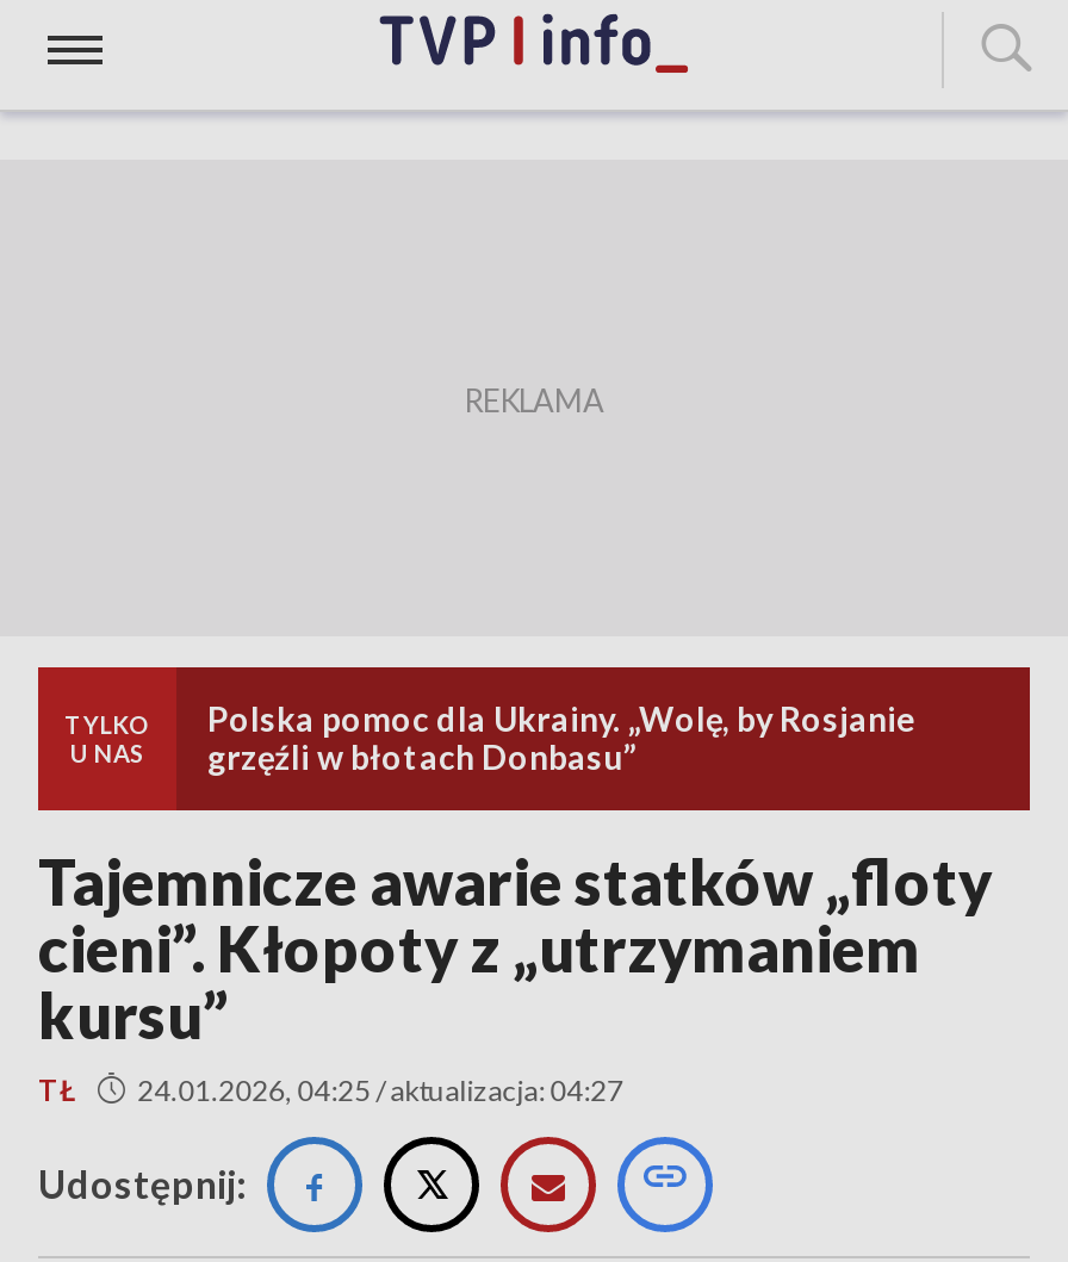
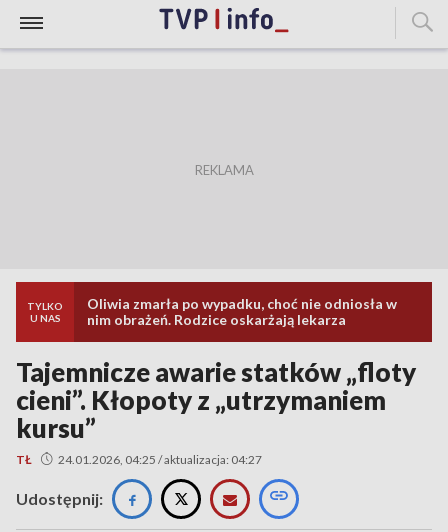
- Polska pomoc dla Ukrainy. „Wolę, by Rosjanie
- grzęźli w błotach Donbasu”
+ Oliwia zmarła po wypadku, choć nie odniosła w
+ nim obrażeń. Rodzice oskarżają lekarza
